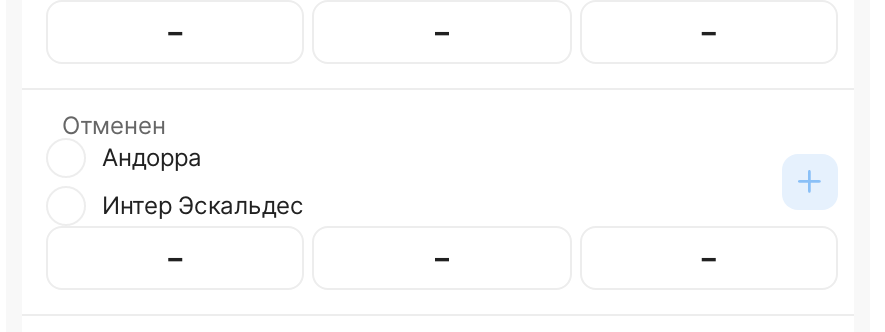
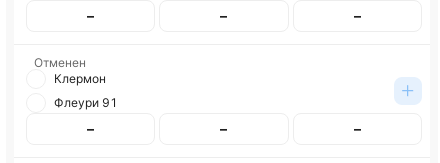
- Андорра
+ Клермон

- Интер Эскальдес
+ Флеури 91
